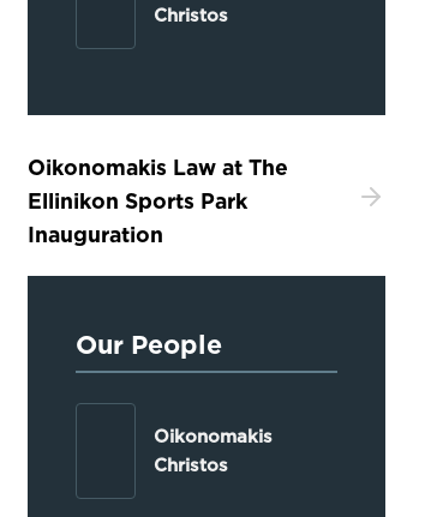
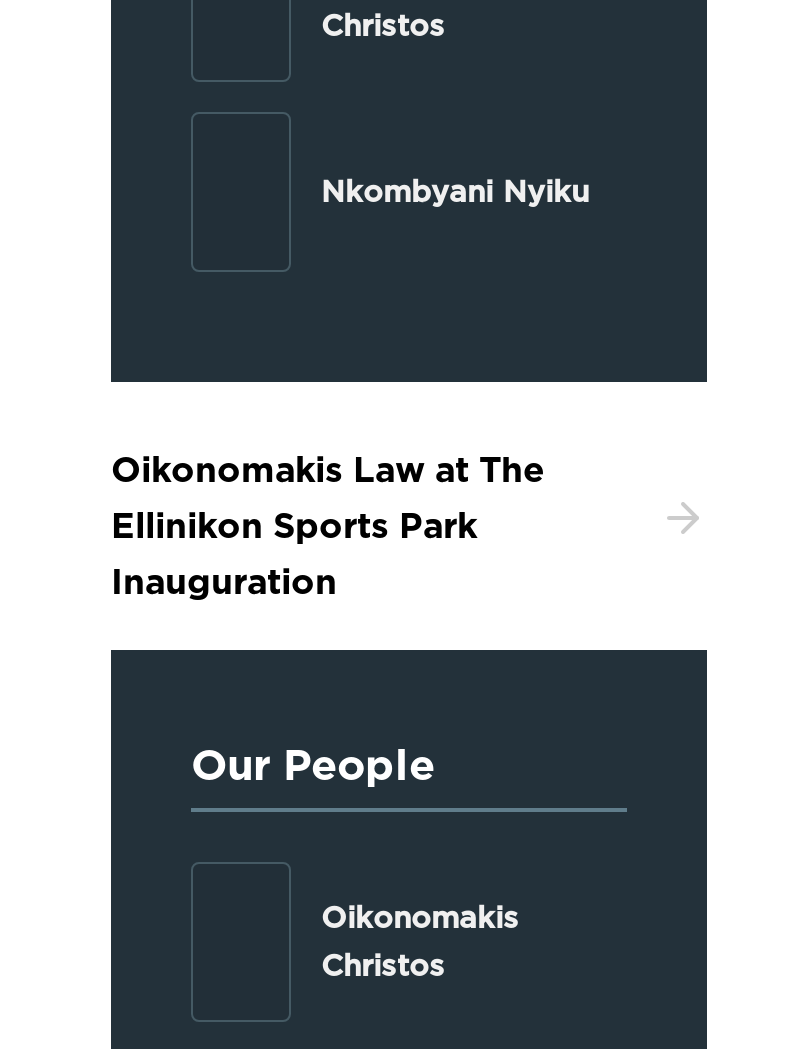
+ Nkombyani Nyiku
